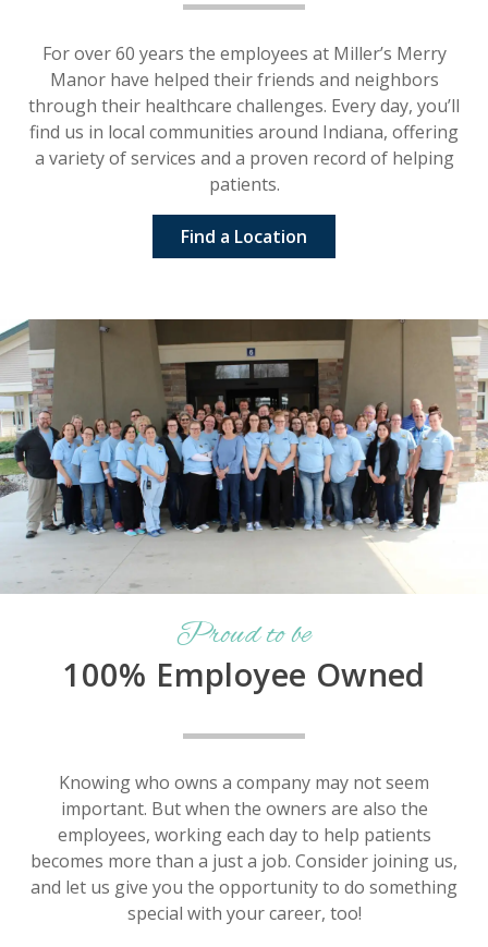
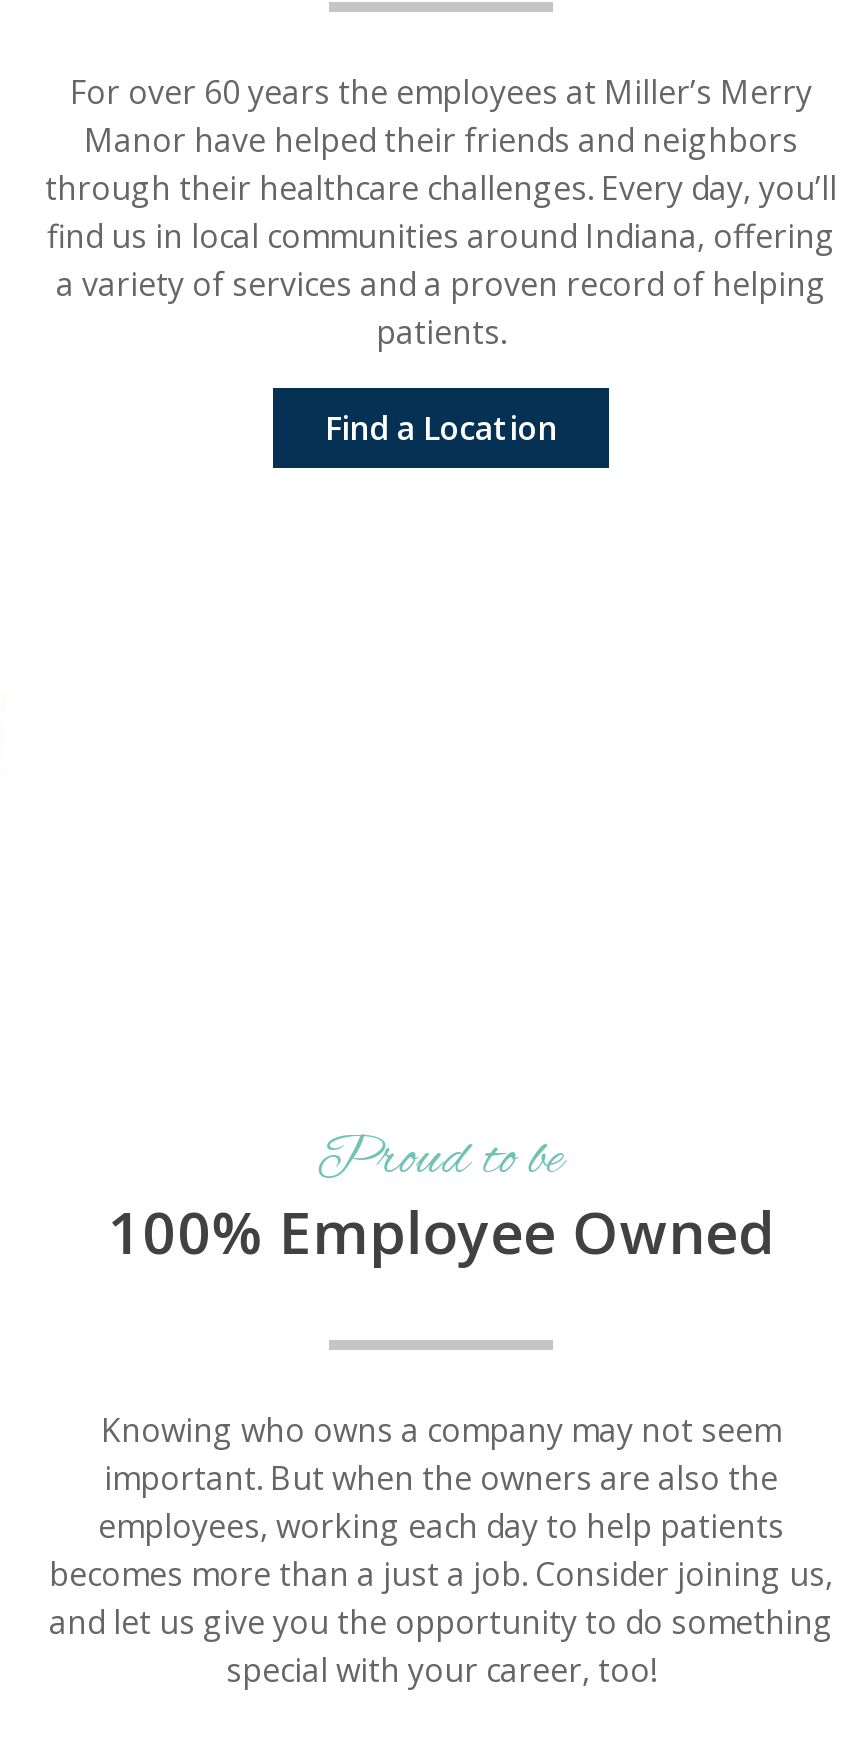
- [image]
